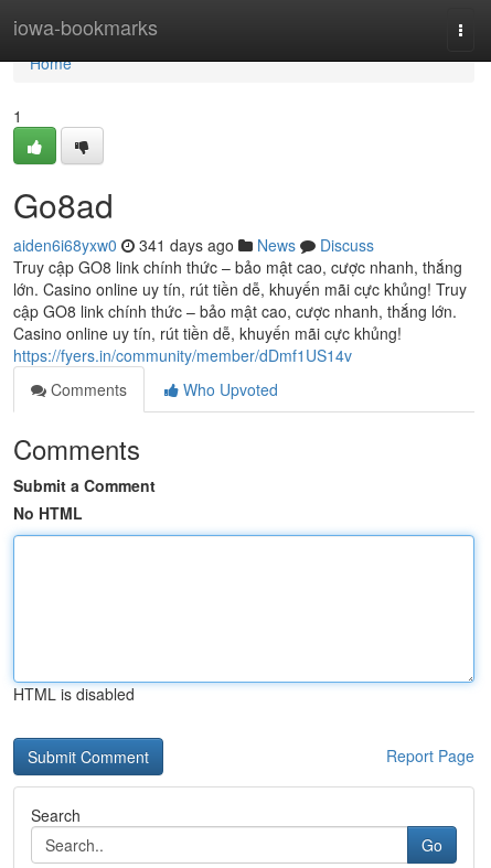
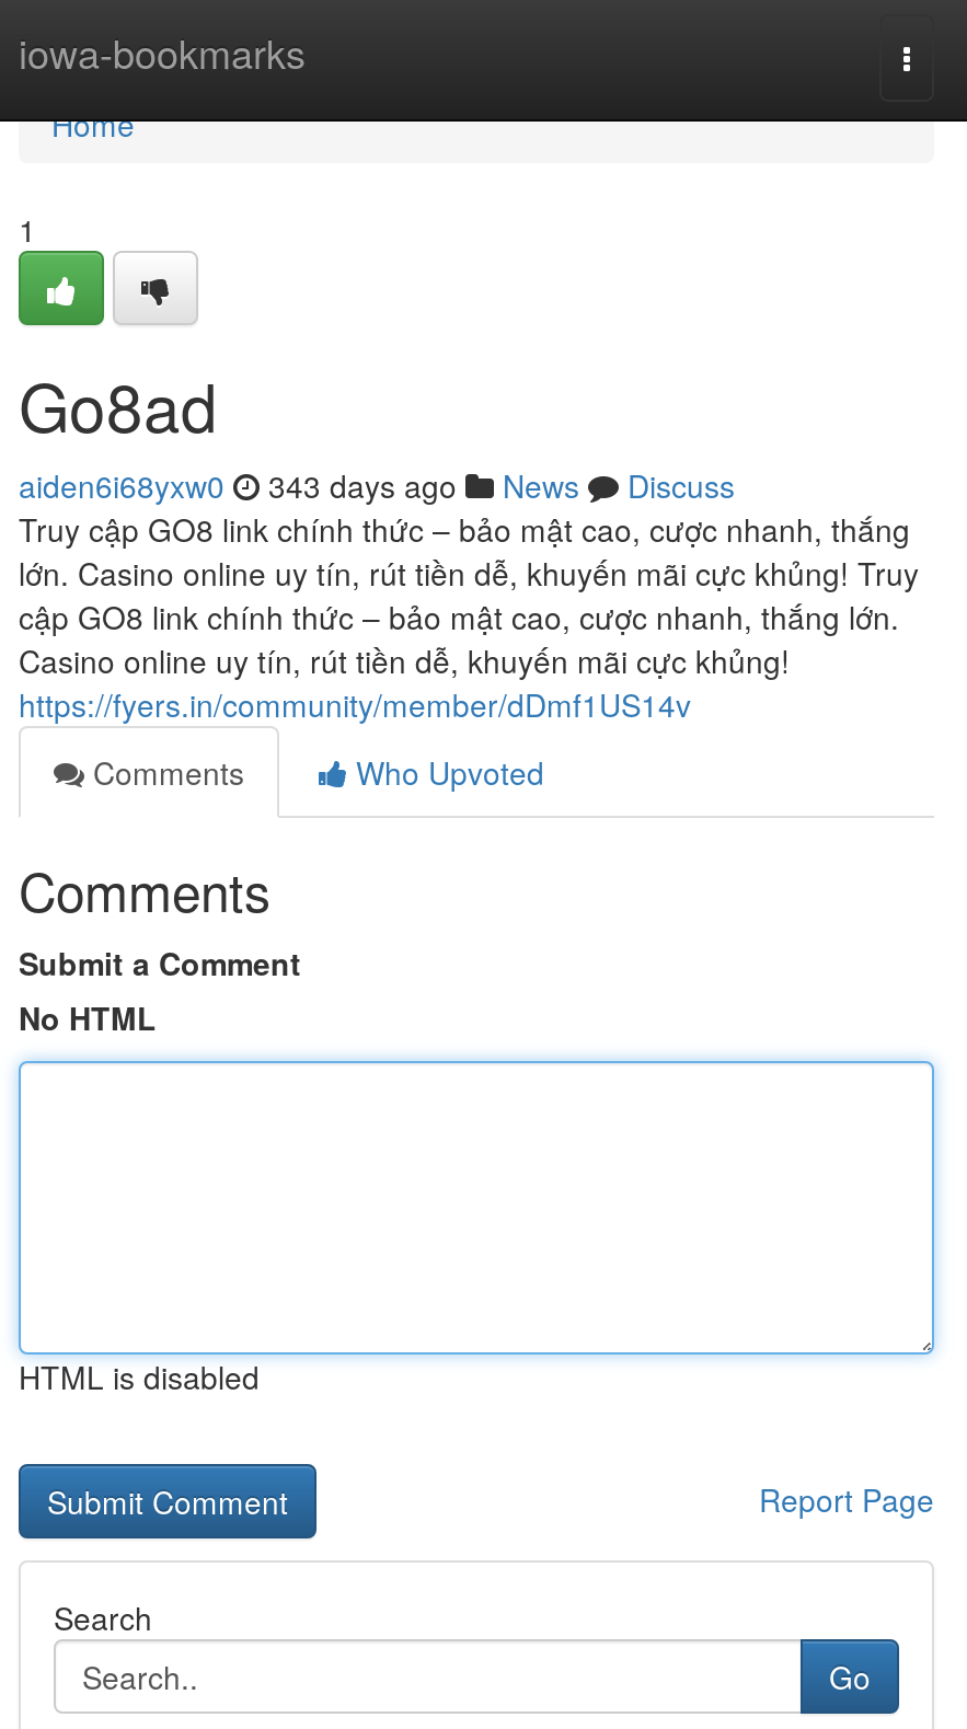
- aiden6i68yxw0 341 days ago News Discuss
+ aiden6i68yxw0 343 days ago News Discuss
